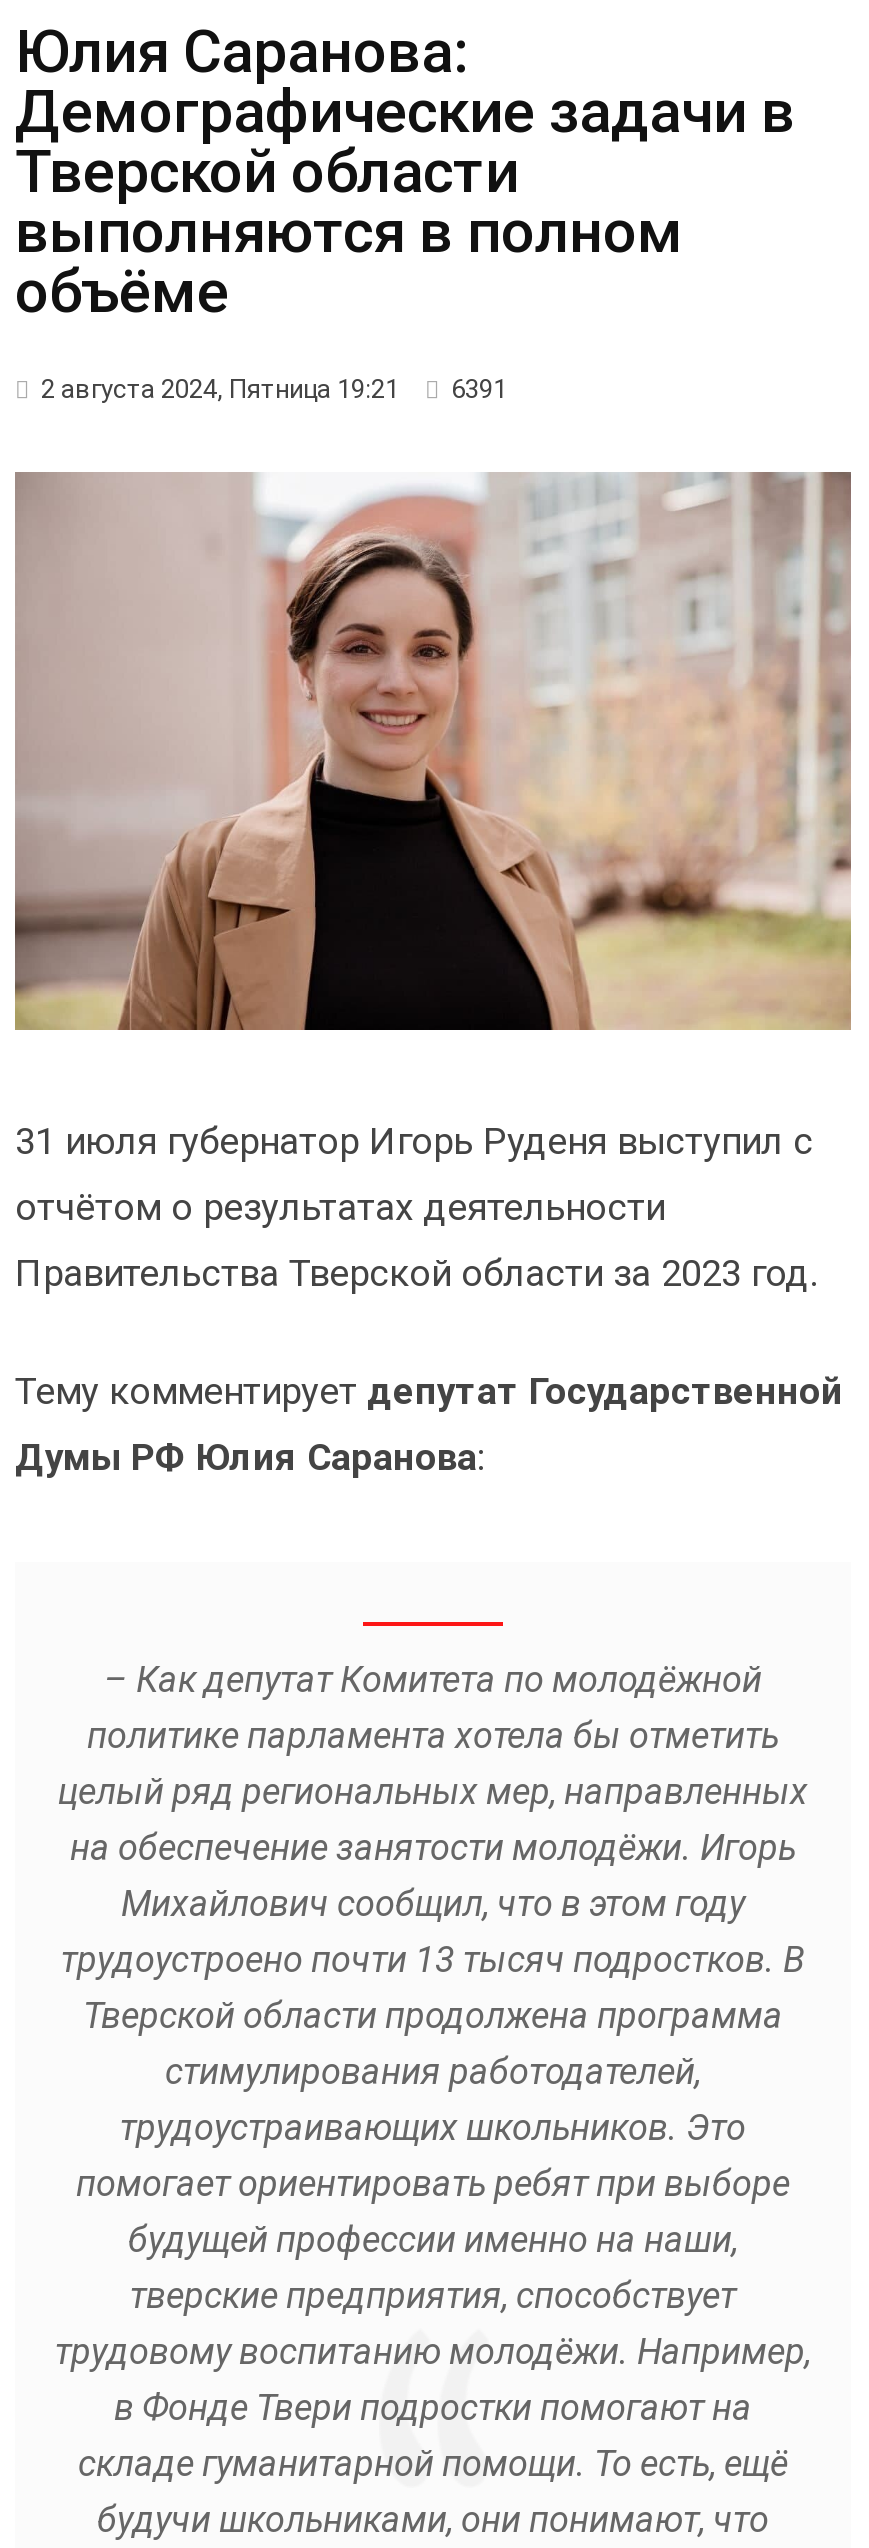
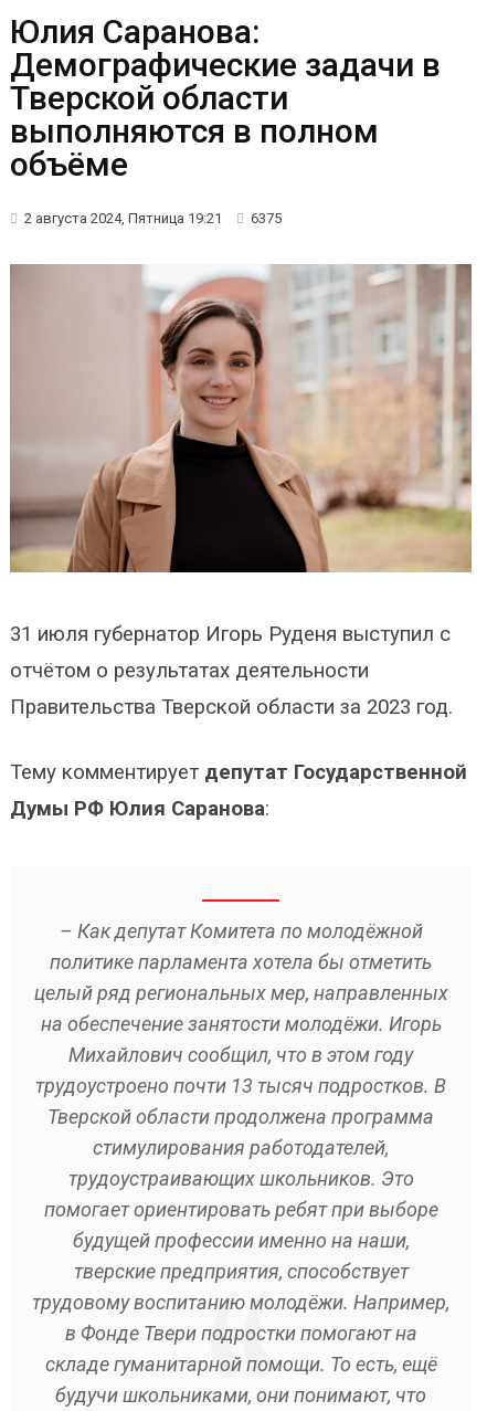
- 2 августа 2024, Пятница 19:21 6391
+ 2 августа 2024, Пятница 19:21 6375
